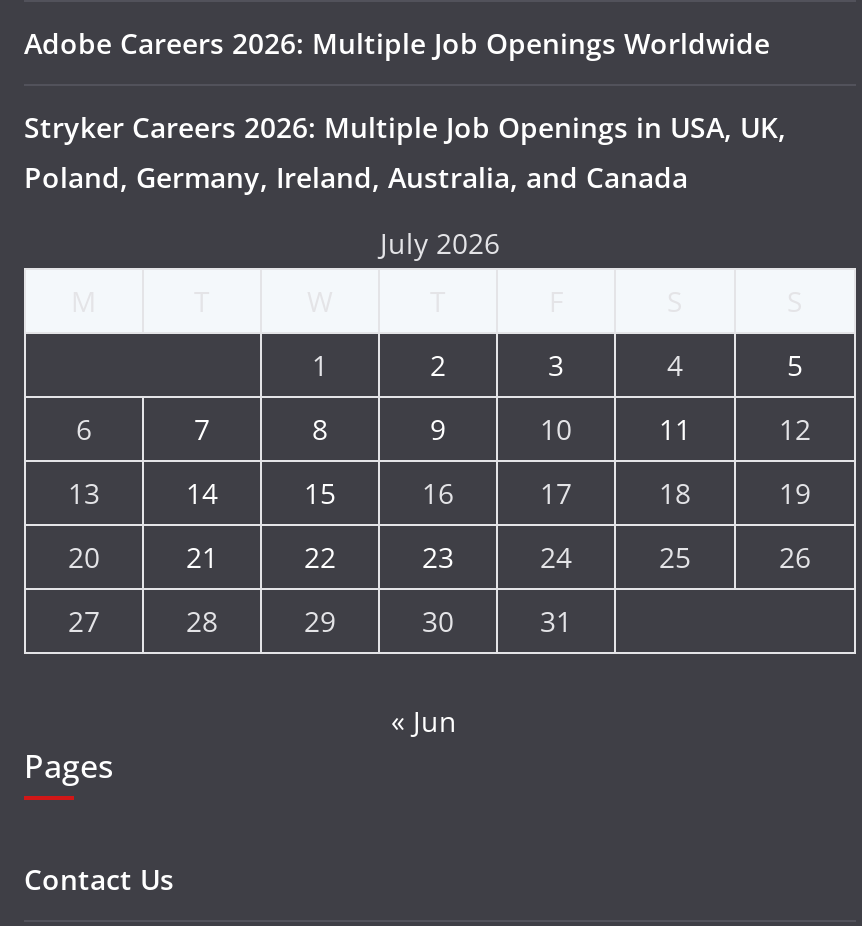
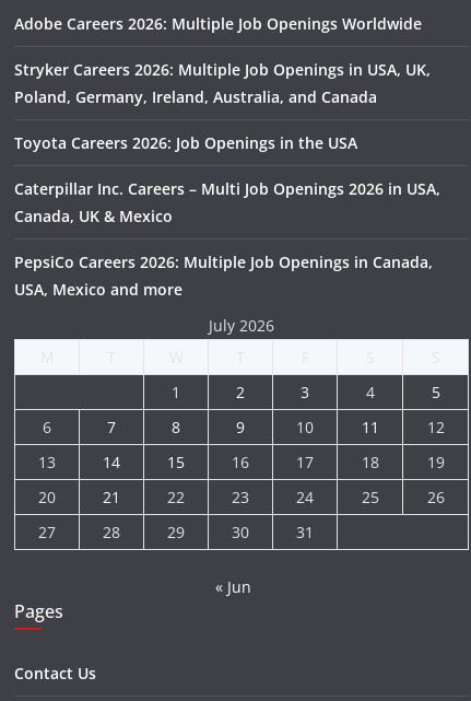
+ Toyota Careers 2026: Job Openings in the USA
+ Caterpillar Inc. Careers – Multi Job Openings 2026 in USA,
+ Canada, UK & Mexico
+ PepsiCo Careers 2026: Multiple Job Openings in Canada,
+ USA, Mexico and more
